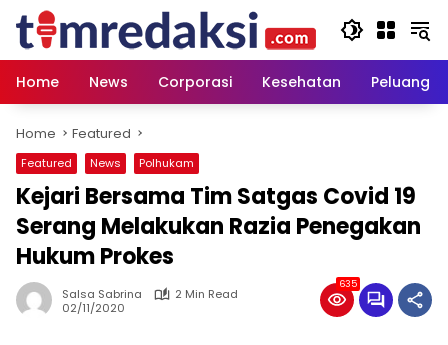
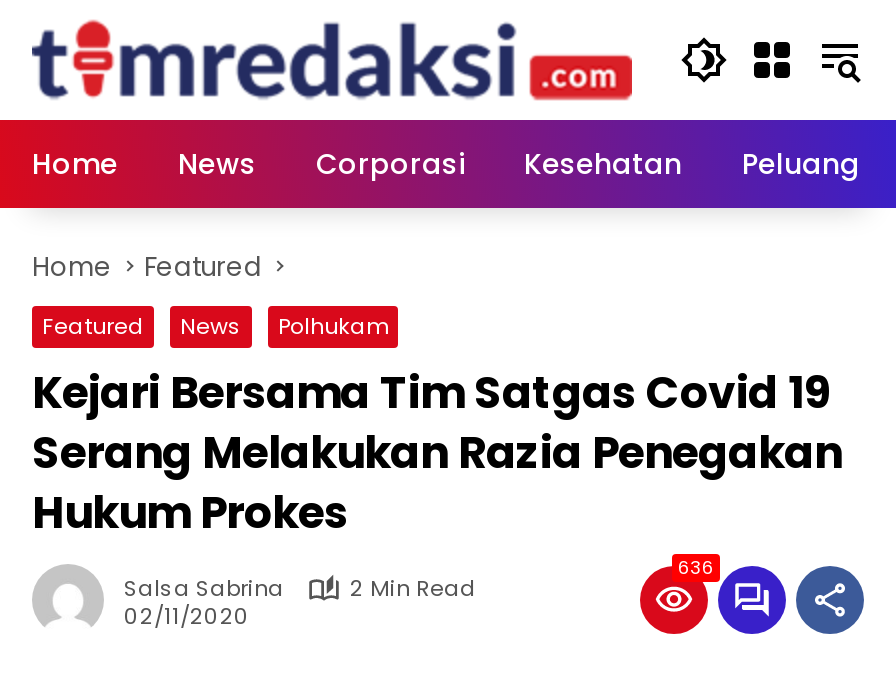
- 635
+ 636
